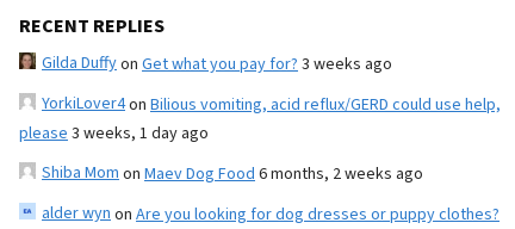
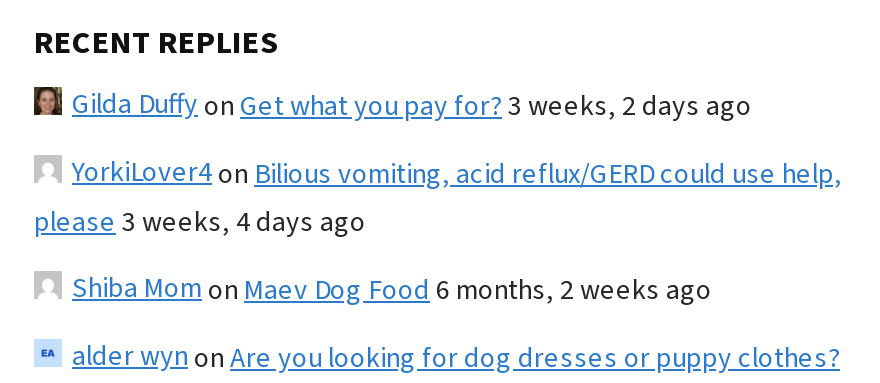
- Gilda Duffyon Get what you pay for? 3 weeks ago
+ Gilda Duffyon Get what you pay for? 3 weeks, 2 days ago

- please 3 weeks, 1 day ago
+ please 3 weeks, 4 days ago
